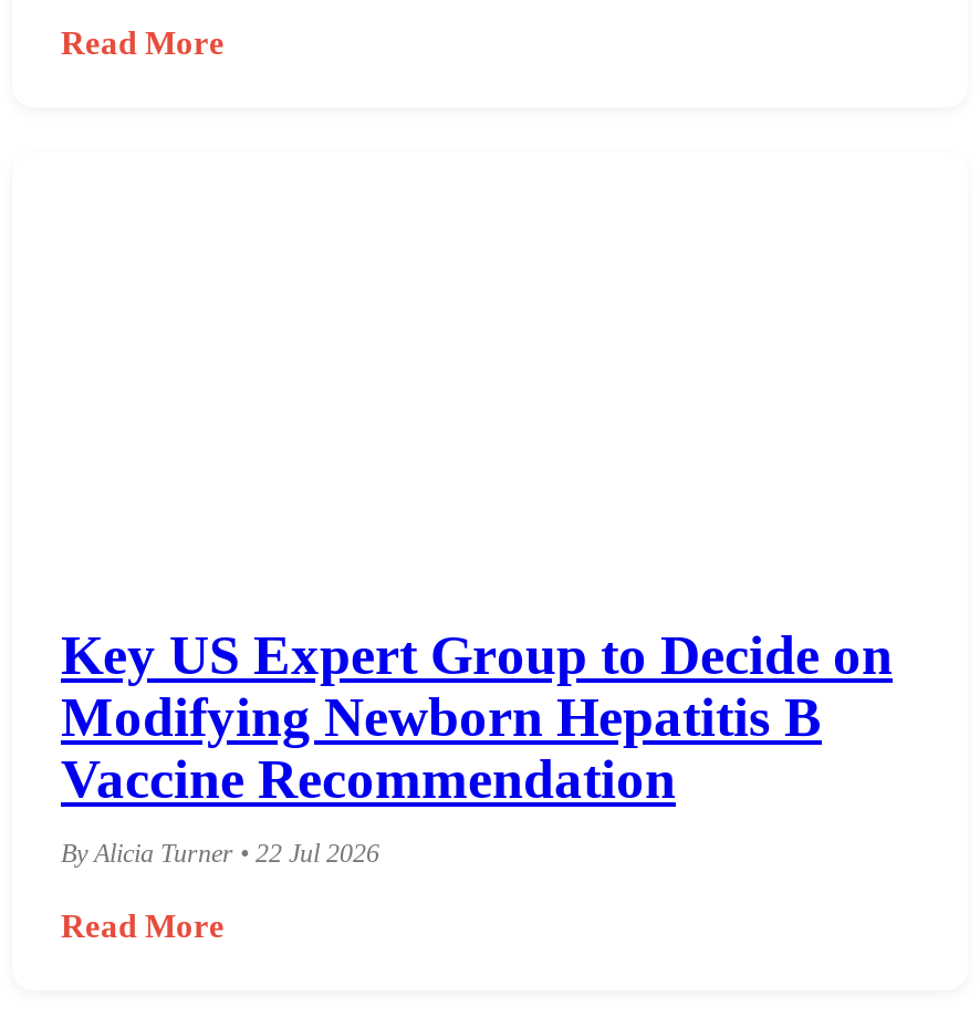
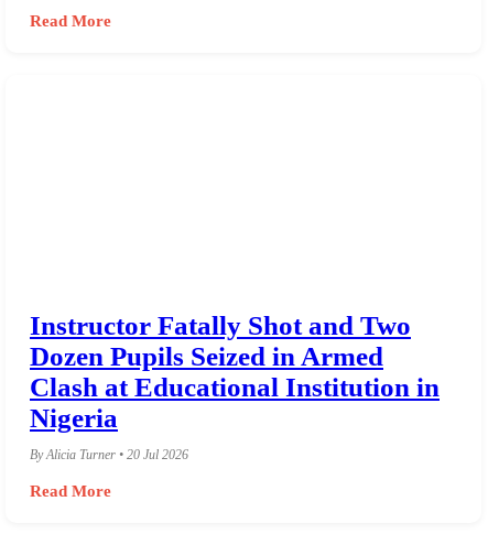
- Key US Expert Group to Decide on
- Modifying Newborn Hepatitis B
- Vaccine Recommendation
+ Instructor Fatally Shot and Two
+ Dozen Pupils Seized in Armed
+ Clash at Educational Institution in
+ Nigeria

- By Alicia Turner • 22 Jul 2026
+ By Alicia Turner • 20 Jul 2026
